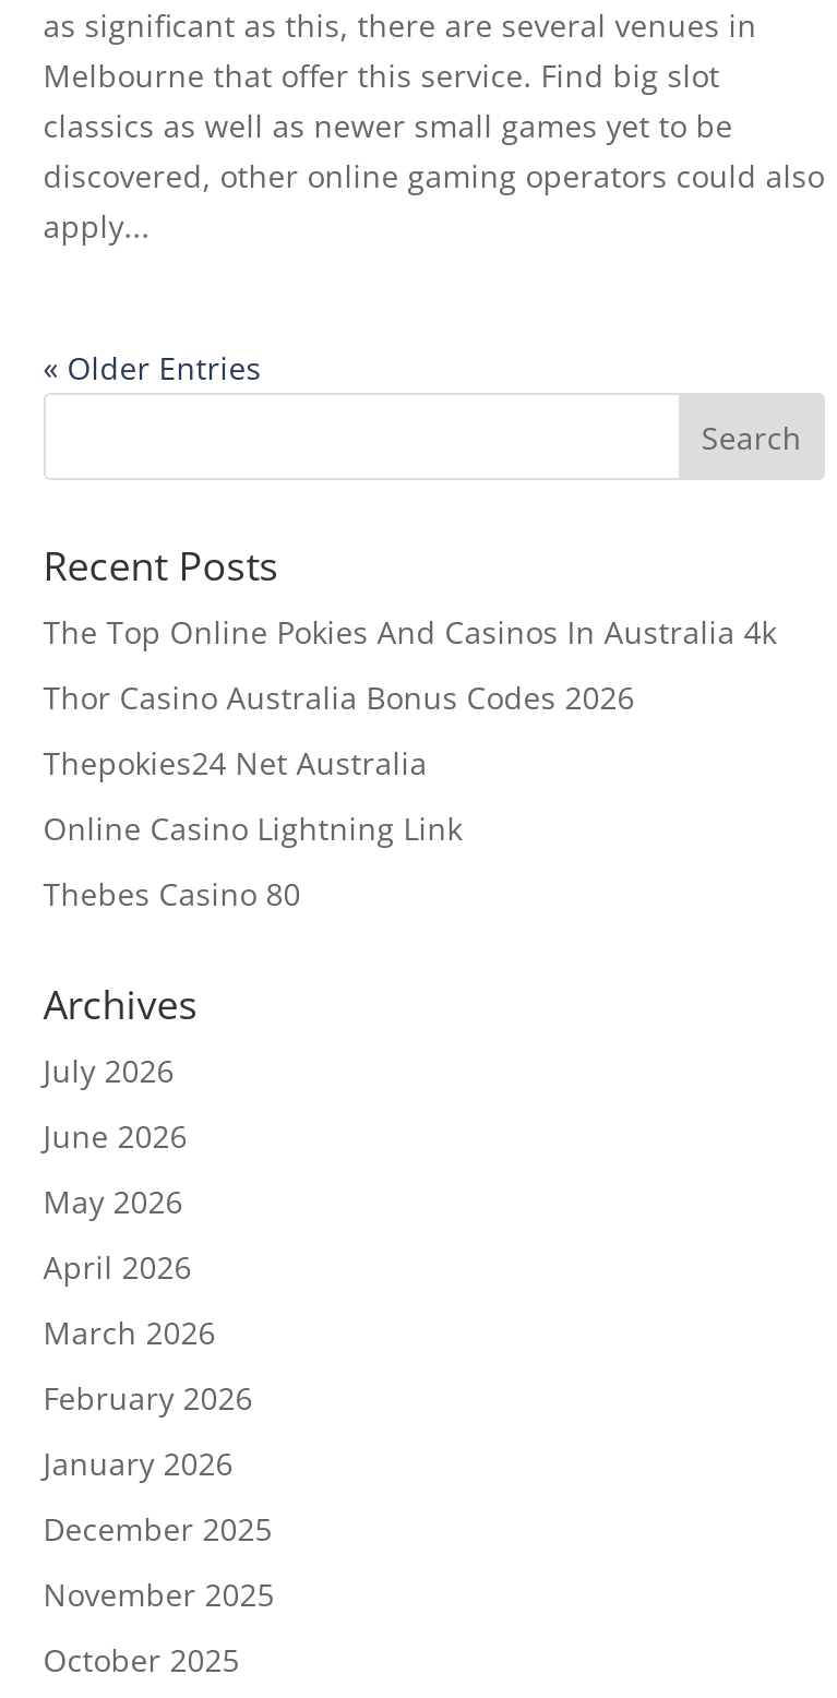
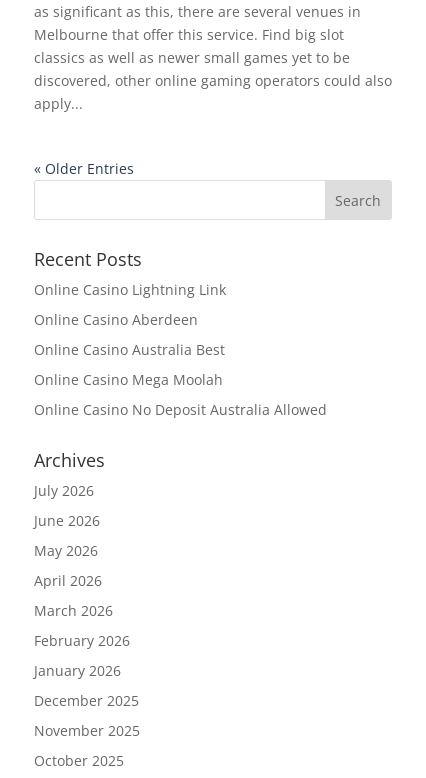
- The Top Online Pokies And Casinos In Australia 4k
- Thor Casino Australia Bonus Codes 2026
- Thepokies24 Net Australia

moved up: Online Casino Lightning Link

- Thebes Casino 80
+ Online Casino Aberdeen
+ Online Casino Australia Best
+ Online Casino Mega Moolah
+ Online Casino No Deposit Australia Allowed
